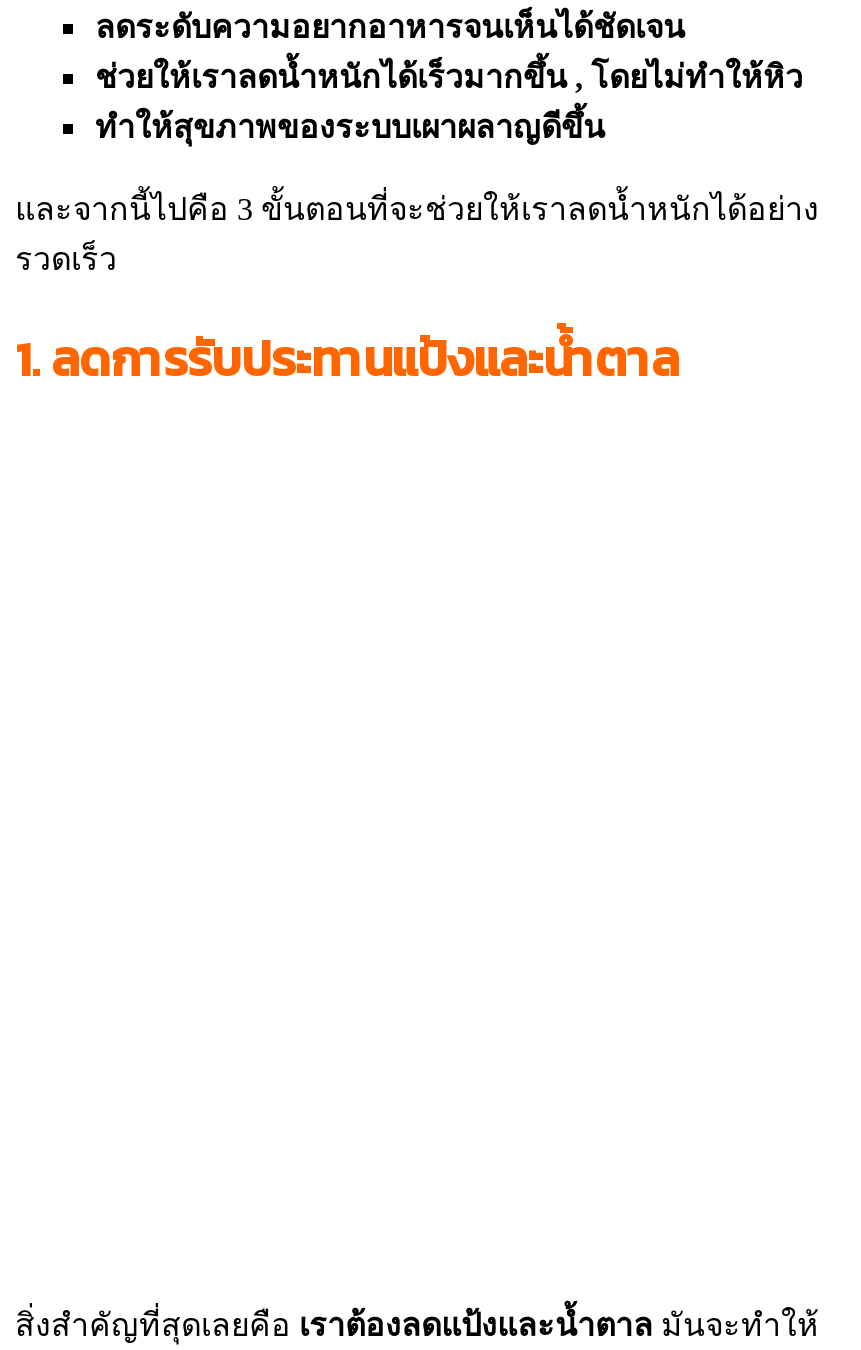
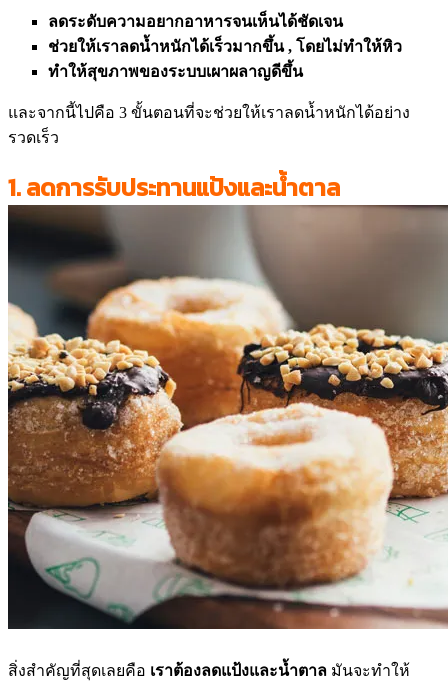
+ [image]
